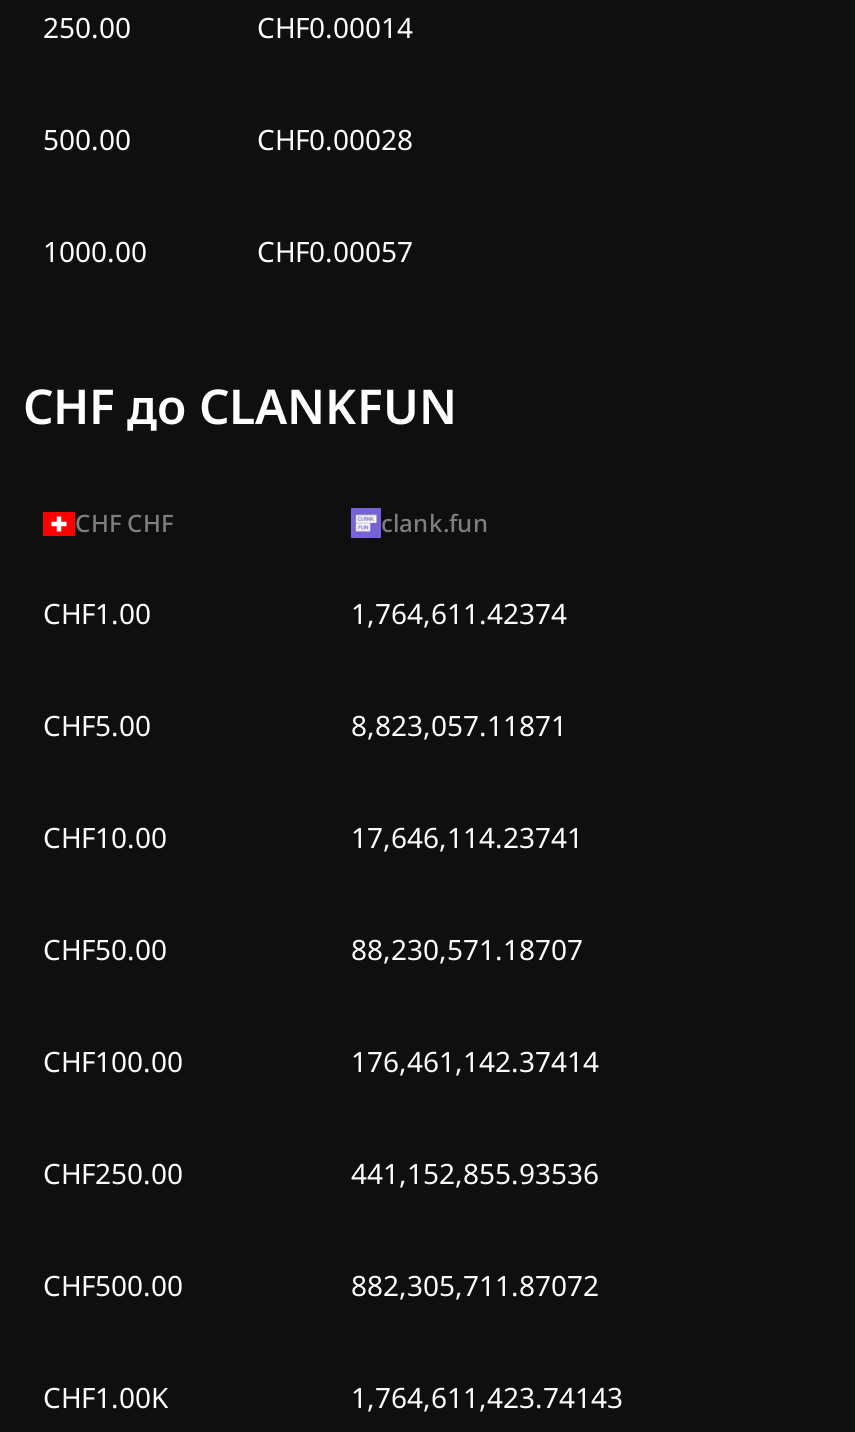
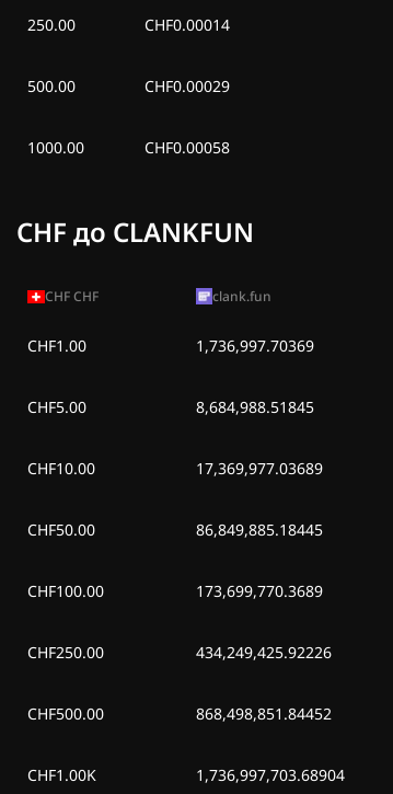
- CHF0.00028
+ CHF0.00029

- CHF0.00057
+ CHF0.00058

- 1,764,611.42374
+ 1,736,997.70369

- 8,823,057.11871
+ 8,684,988.51845

- 17,646,114.23741
+ 17,369,977.03689

- 88,230,571.18707
+ 86,849,885.18445

- 176,461,142.37414
+ 173,699,770.3689

- 441,152,855.93536
+ 434,249,425.92226

- 882,305,711.87072
+ 868,498,851.84452

- 1,764,611,423.74143
+ 1,736,997,703.68904
